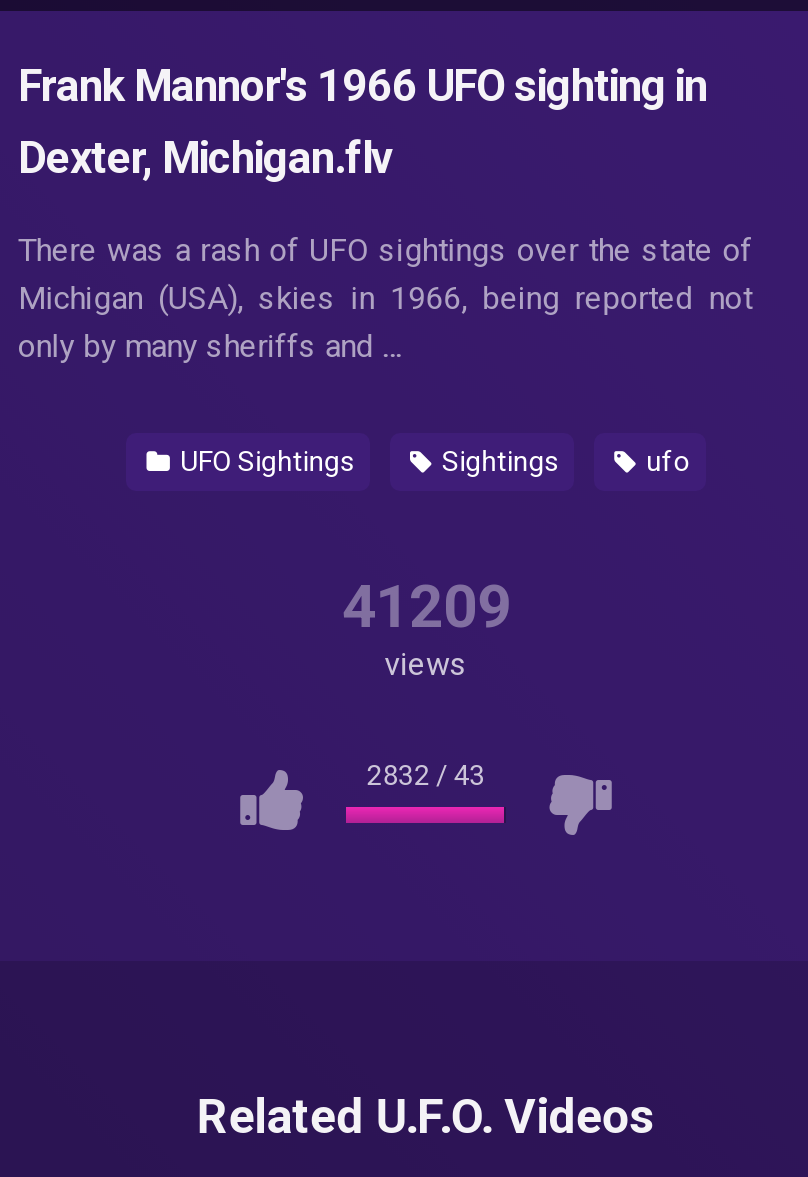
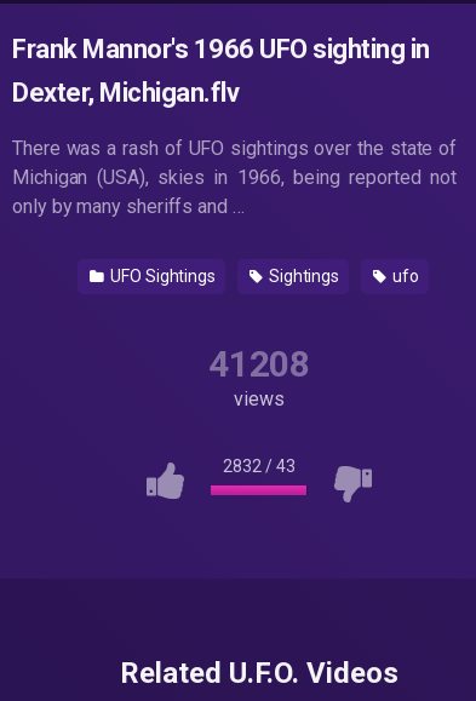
- 41209
+ 41208
